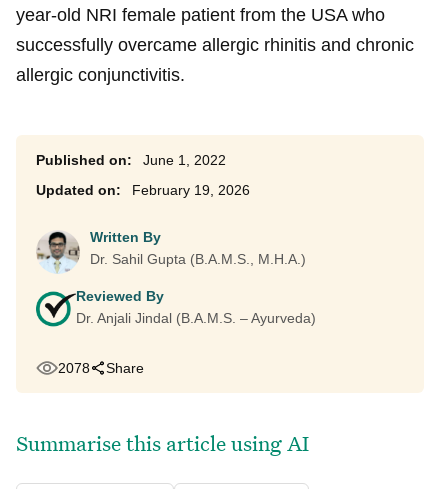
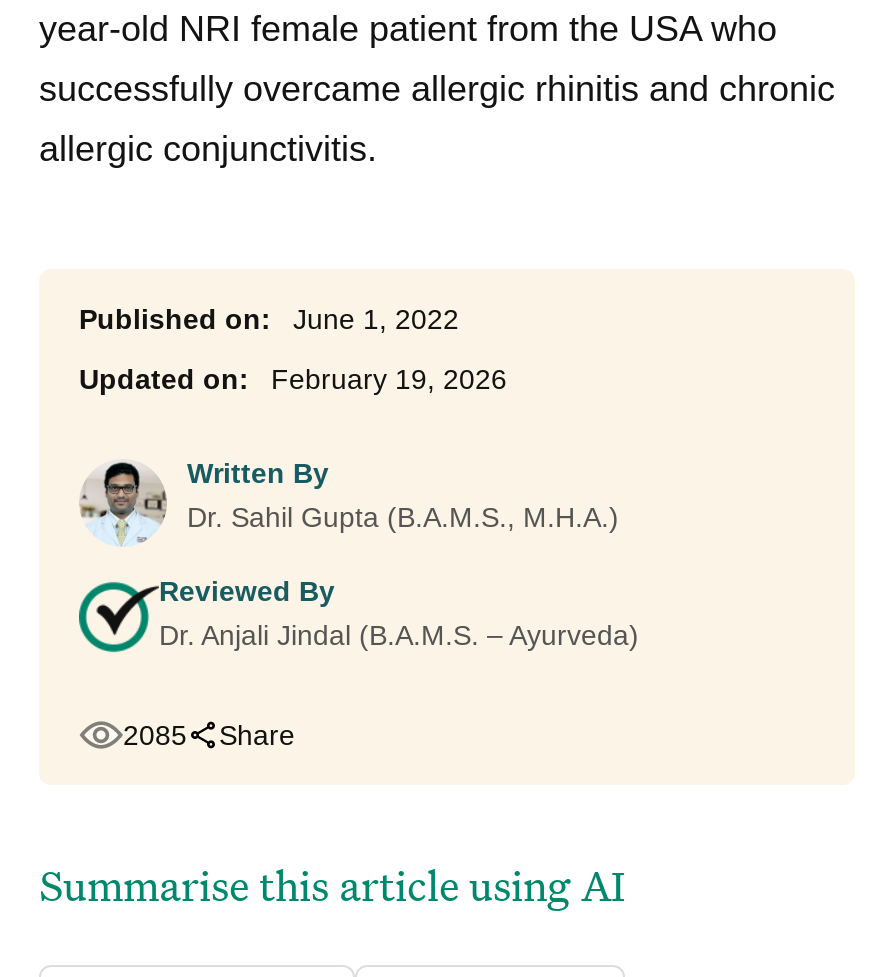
- 2078 Share
+ 2085 Share
